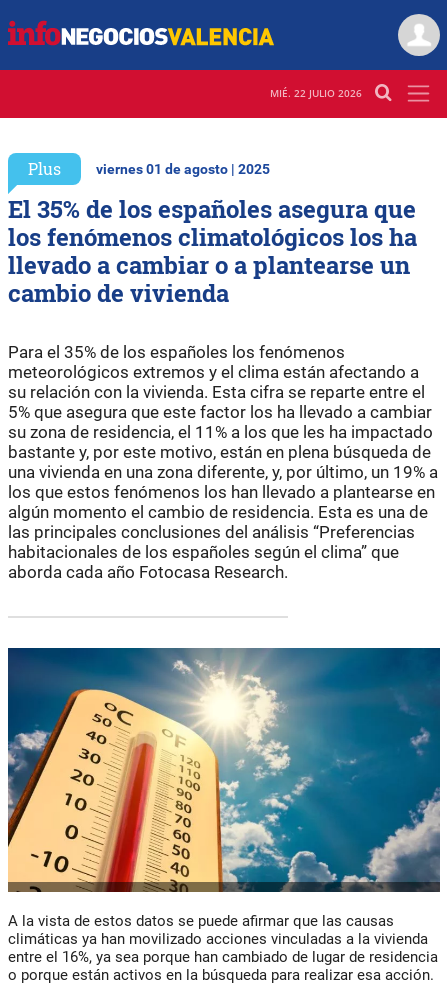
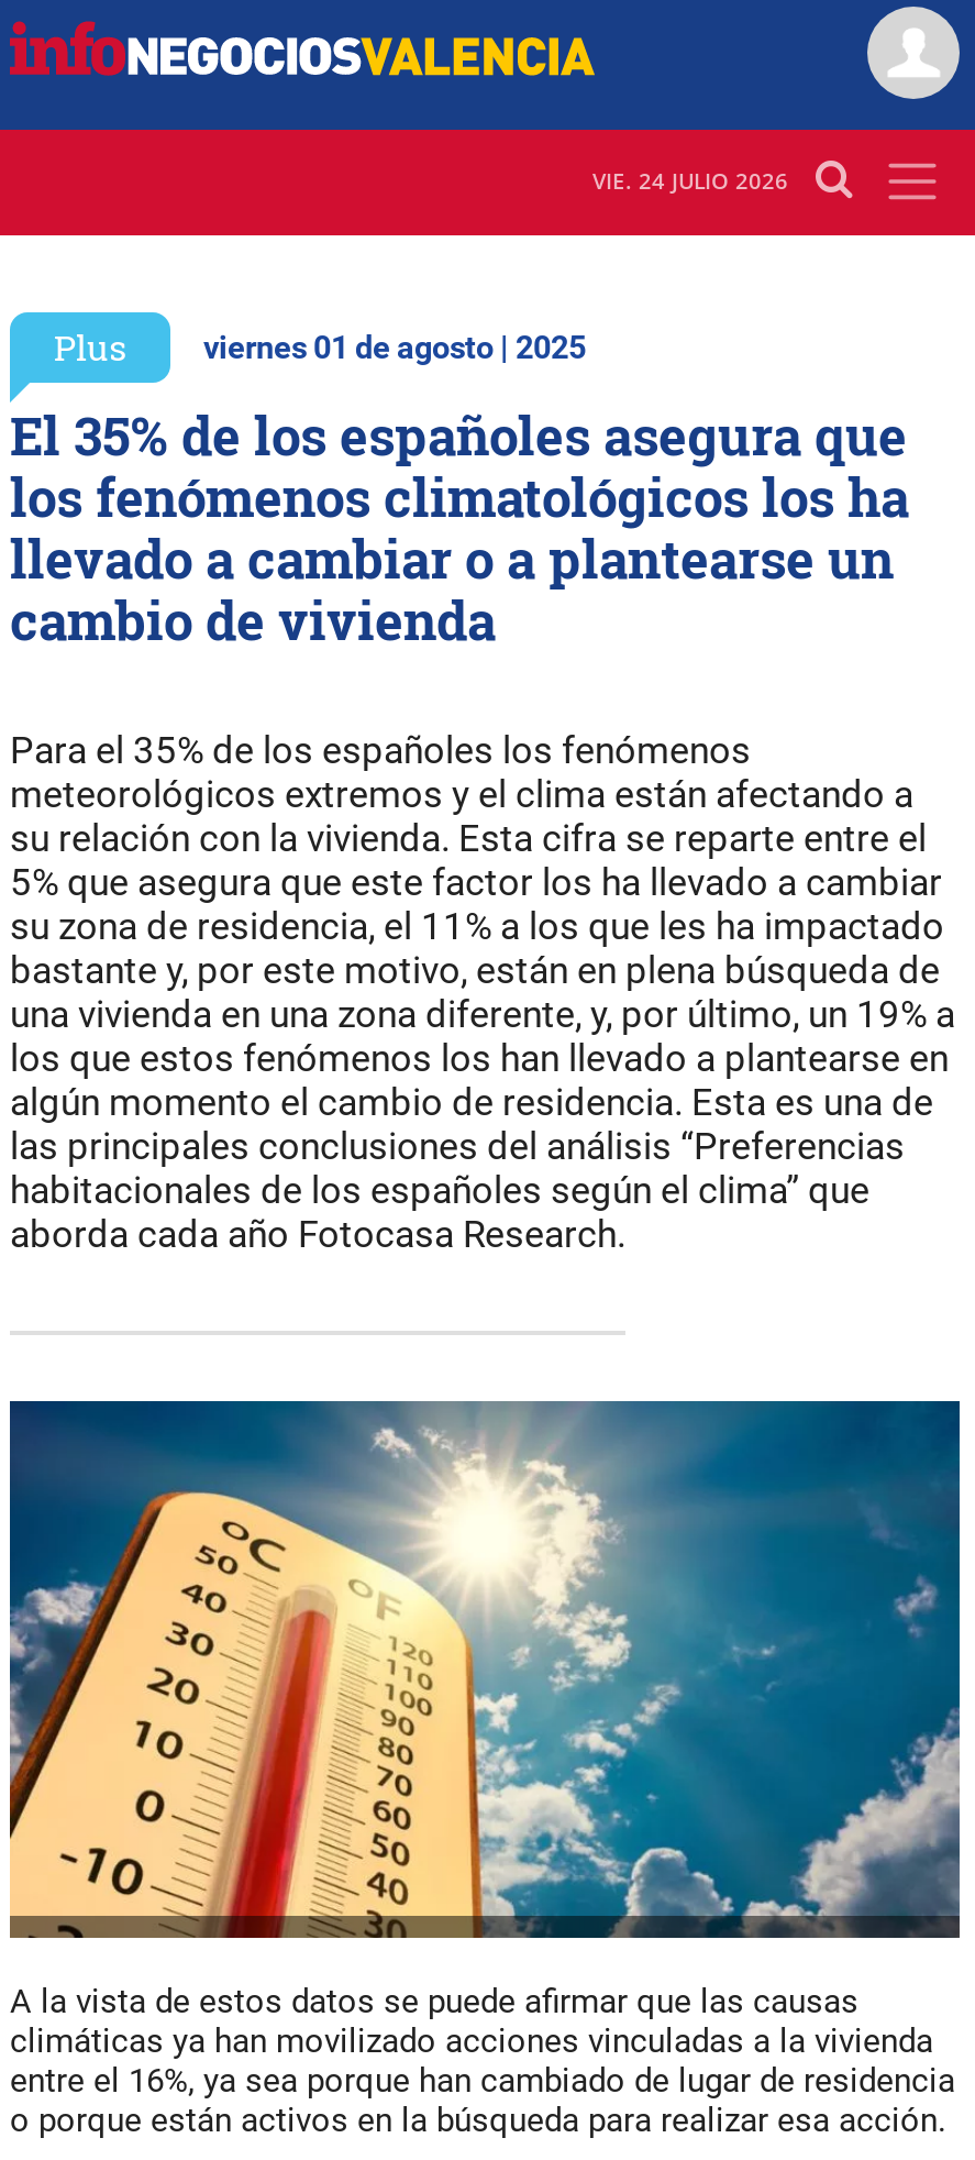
- MIÉ. 22 JULIO 2026
+ VIE. 24 JULIO 2026
